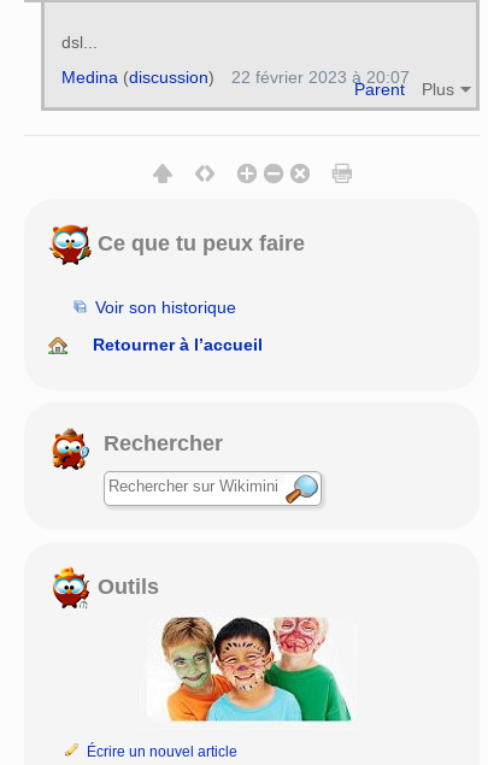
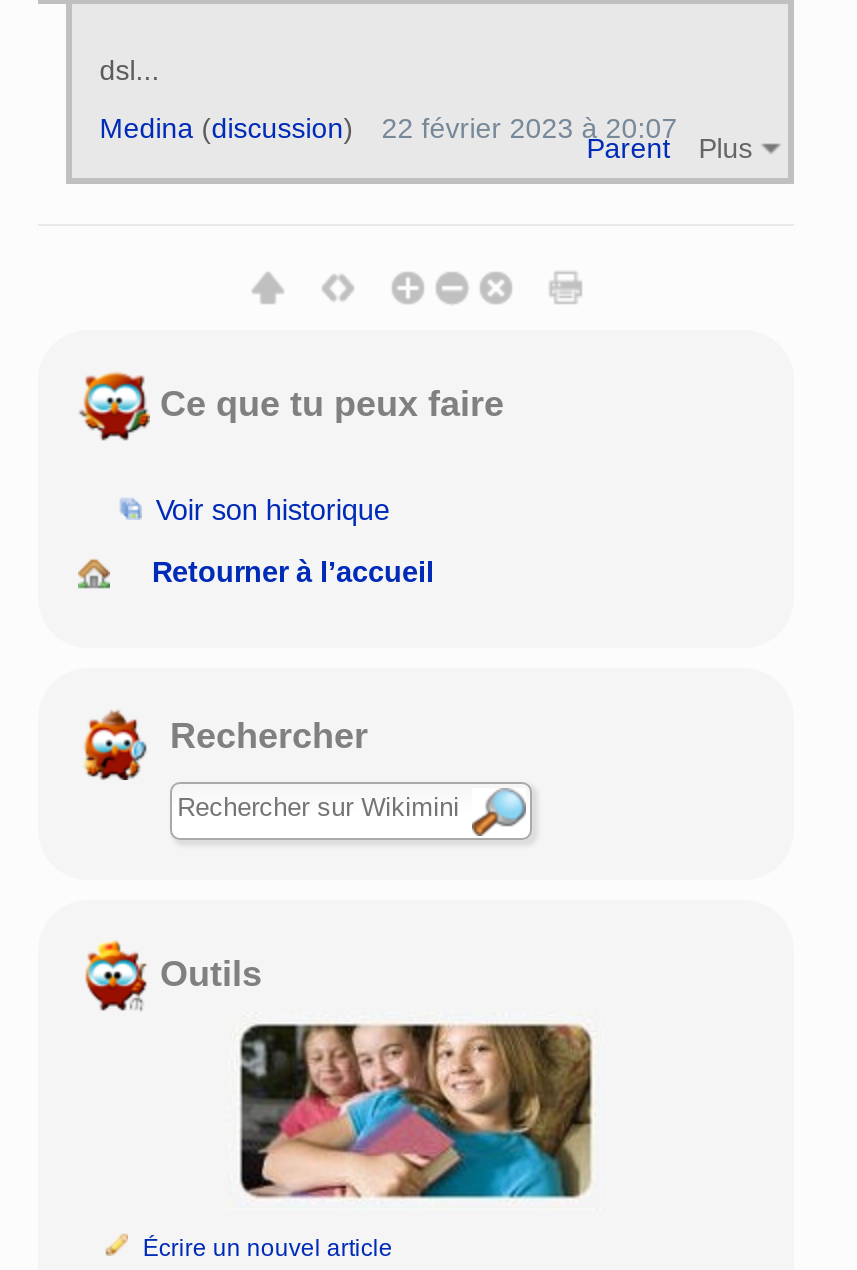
- [image]
+ [image]
